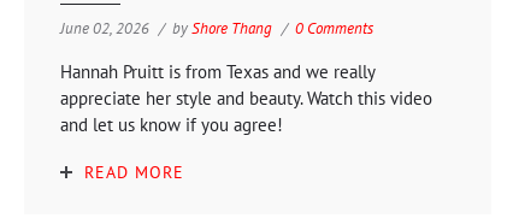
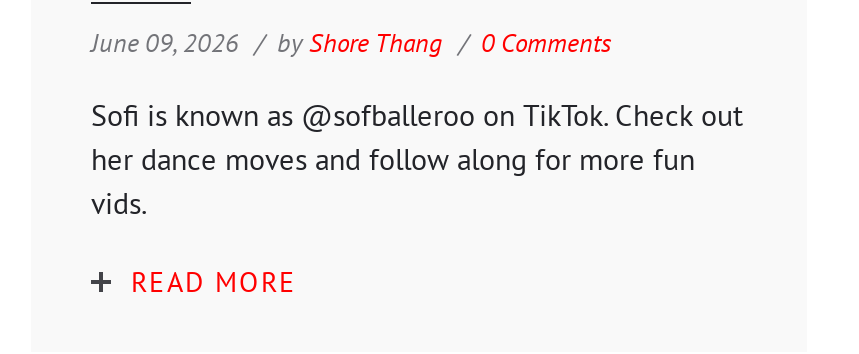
- June 02, 2026 by Shore Thang 0 Comments
+ June 09, 2026 by Shore Thang 0 Comments

- Hannah Pruitt is from Texas and we really
- appreciate her style and beauty. Watch this video
- and let us know if you agree!
+ Sofi is known as @sofballeroo on TikTok. Check out
+ her dance moves and follow along for more fun
+ vids.
